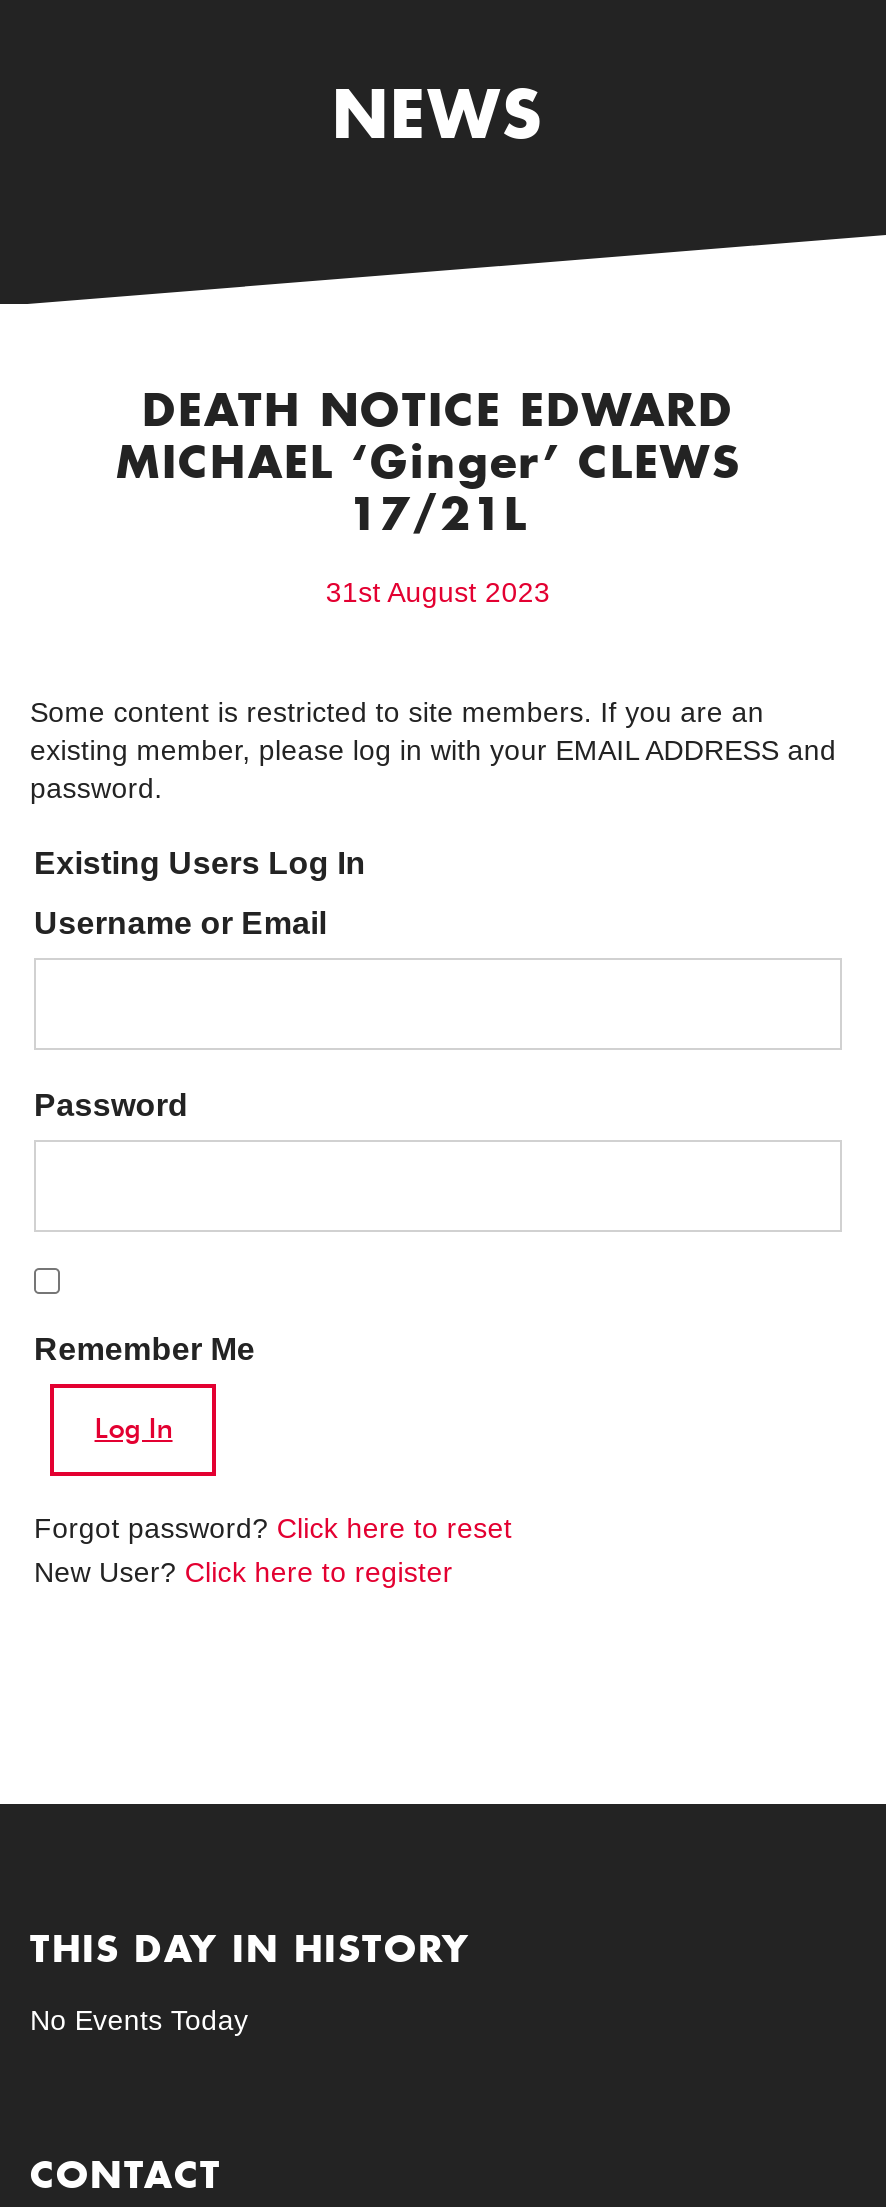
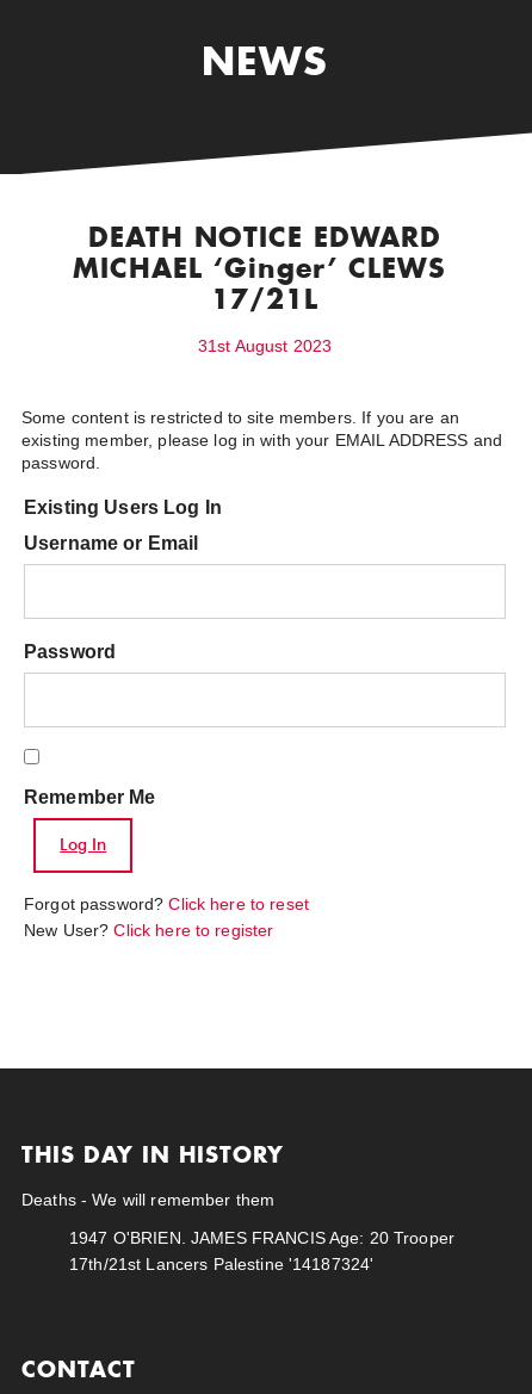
- No Events Today
+ Deaths - We will remember them
+ 1947 O'BRIEN. JAMES FRANCIS Age: 20 Trooper
+ 17th/21st Lancers Palestine '14187324'
